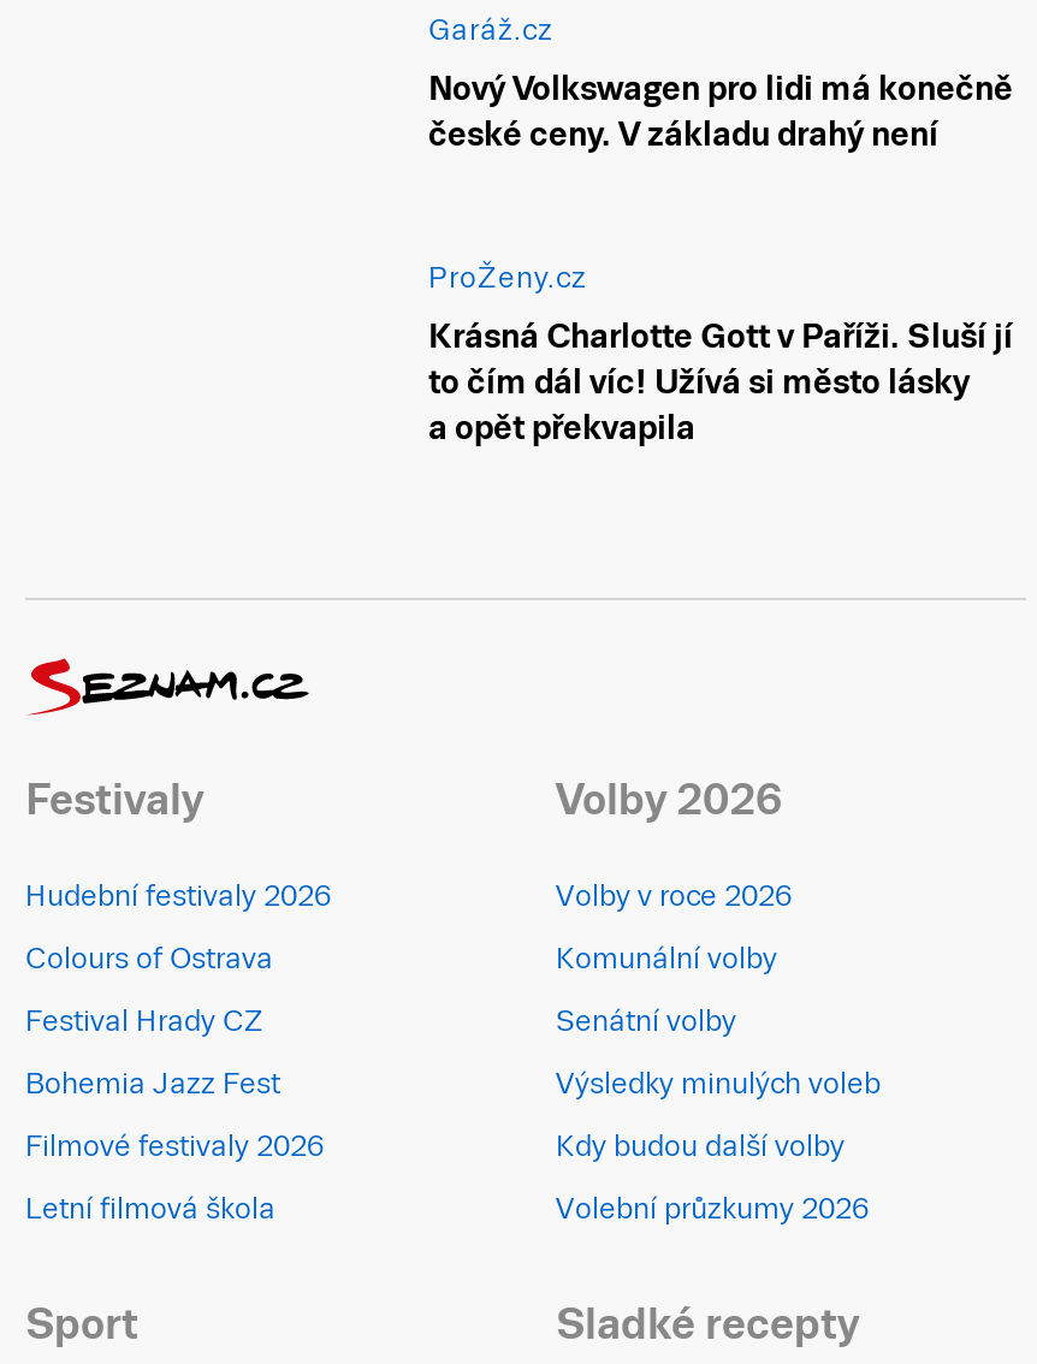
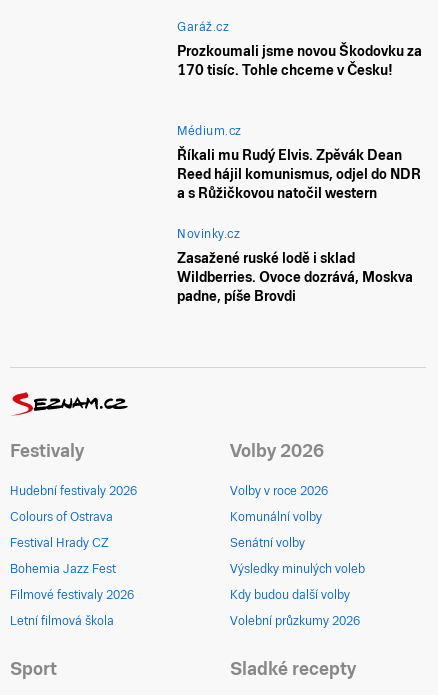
- Nový Volkswagen pro lidi má konečně
- české ceny. V základu drahý není
+ Prozkoumali jsme novou Škodovku za
+ 170 tisíc. Tohle chceme v Česku!

- ProŽeny.cz
- Krásná Charlotte Gott v Paříži. Sluší jí
- to čím dál víc! Užívá si město lásky
- a opět překvapila
+ Médium.cz
+ Říkali mu Rudý Elvis. Zpěvák Dean
+ Reed hájil komunismus, odjel do NDR
+ a s Růžičkovou natočil western
+ Novinky.cz
+ Zasažené ruské lodě i sklad
+ Wildberries. Ovoce dozrává, Moskva
+ padne, píše Brovdi
